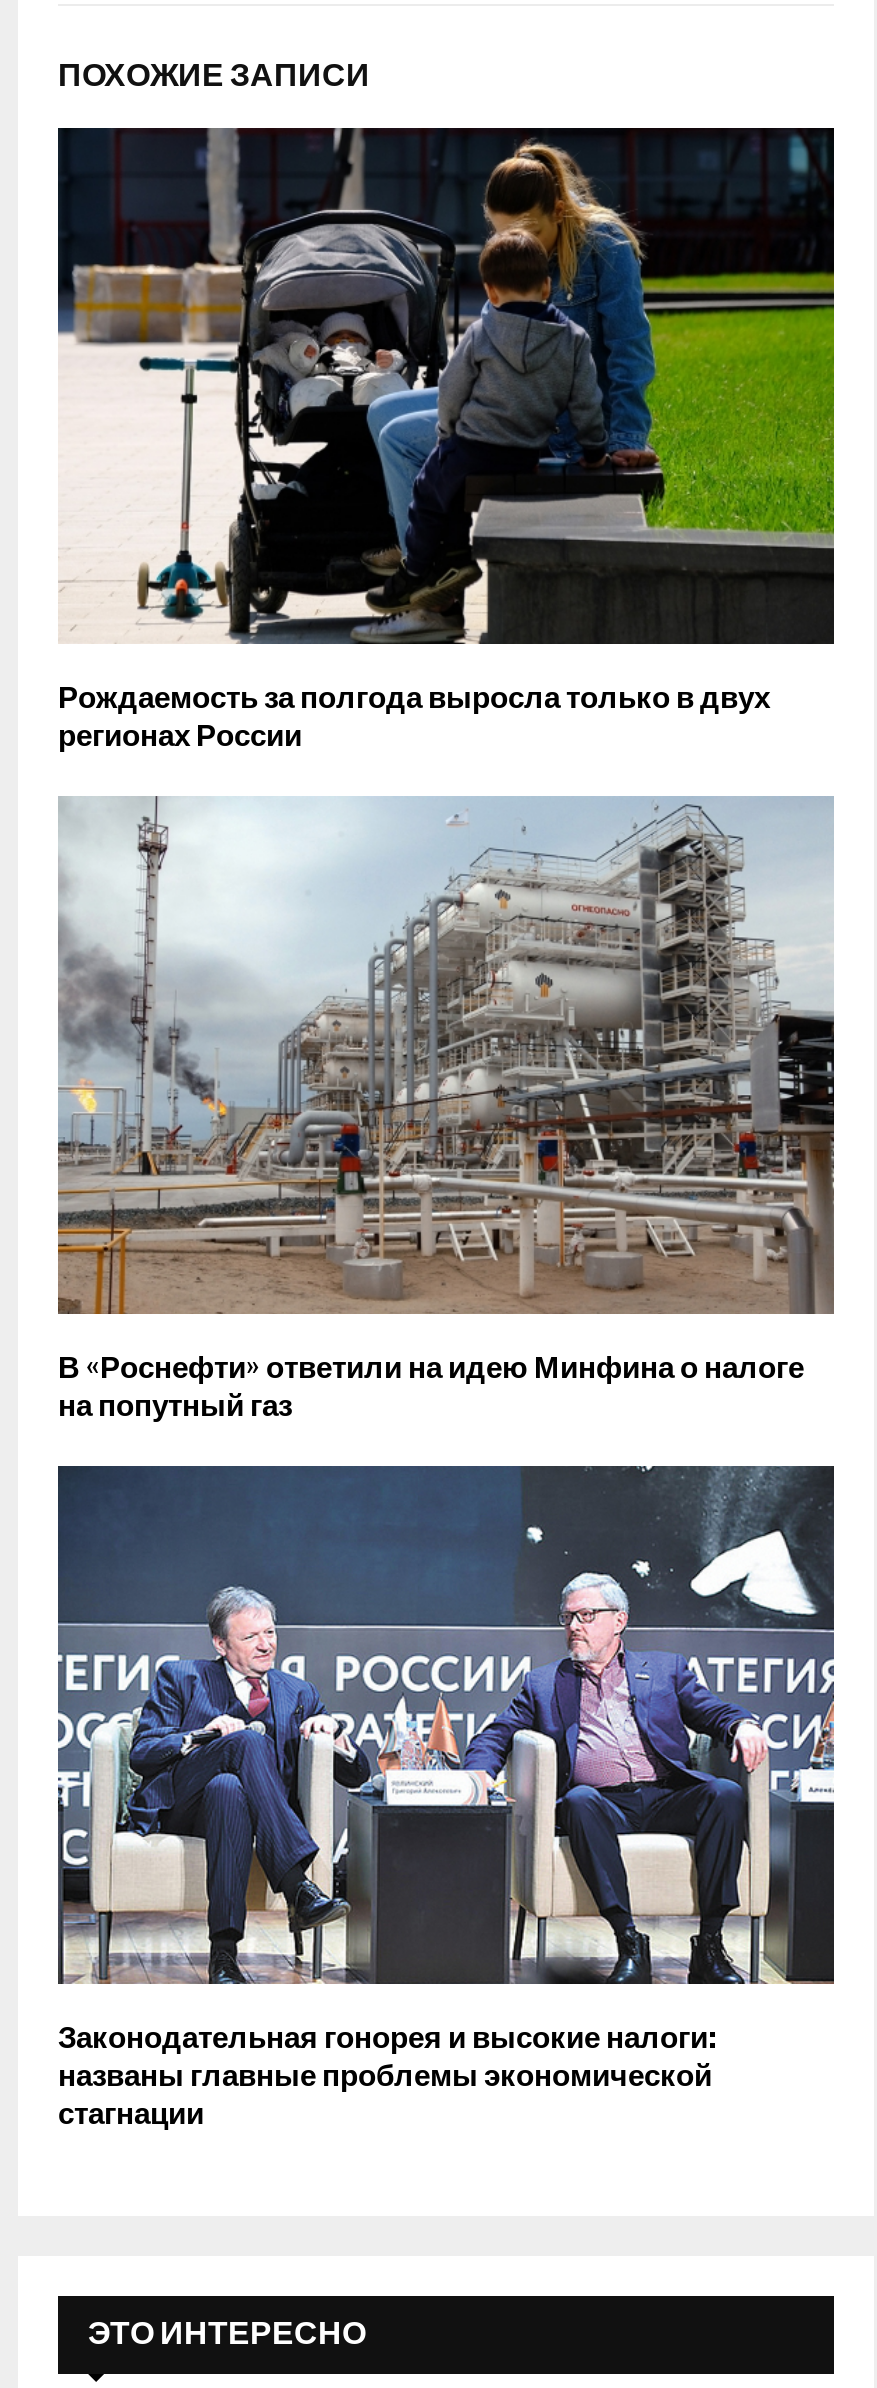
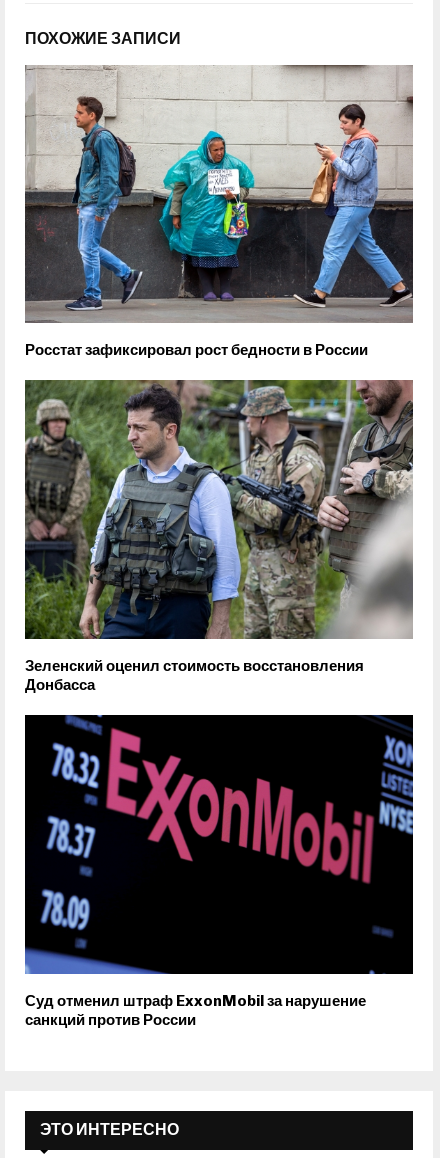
- [image]
- Рождаемость за полгода выросла только в двух
- регионах России
+ [image]
+ Росстат зафиксировал рост бедности в России

- [image]
- В «Роснефти» ответили на идею Минфина о налоге
- на попутный газ
+ [image]
+ Зеленский оценил стоимость восстановления
+ Донбасса

- [image]
- Законодательная гонорея и высокие налоги:
- названы главные проблемы экономической
- стагнации
+ [image]
+ Суд отменил штраф ExxonMobil за нарушение
+ санкций против России
